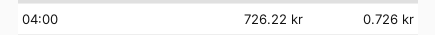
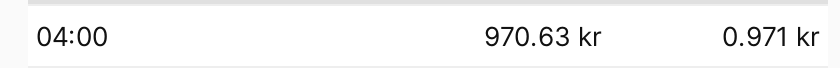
- 726.22 kr
+ 970.63 kr

- 0.726 kr
+ 0.971 kr
